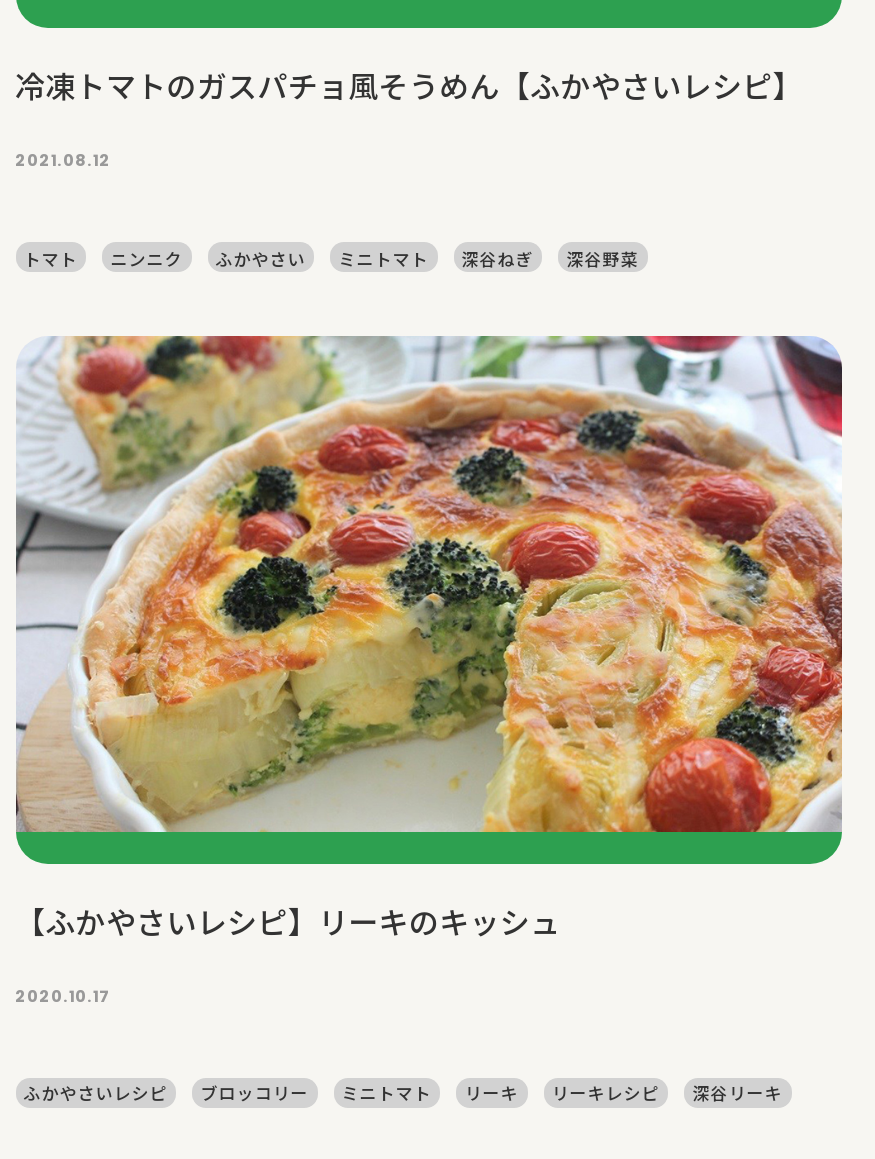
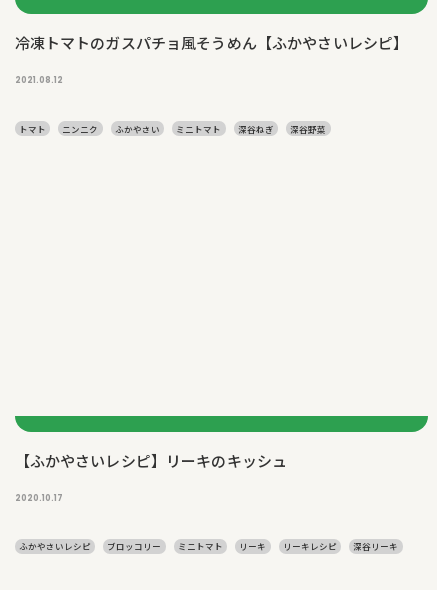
- [image]
